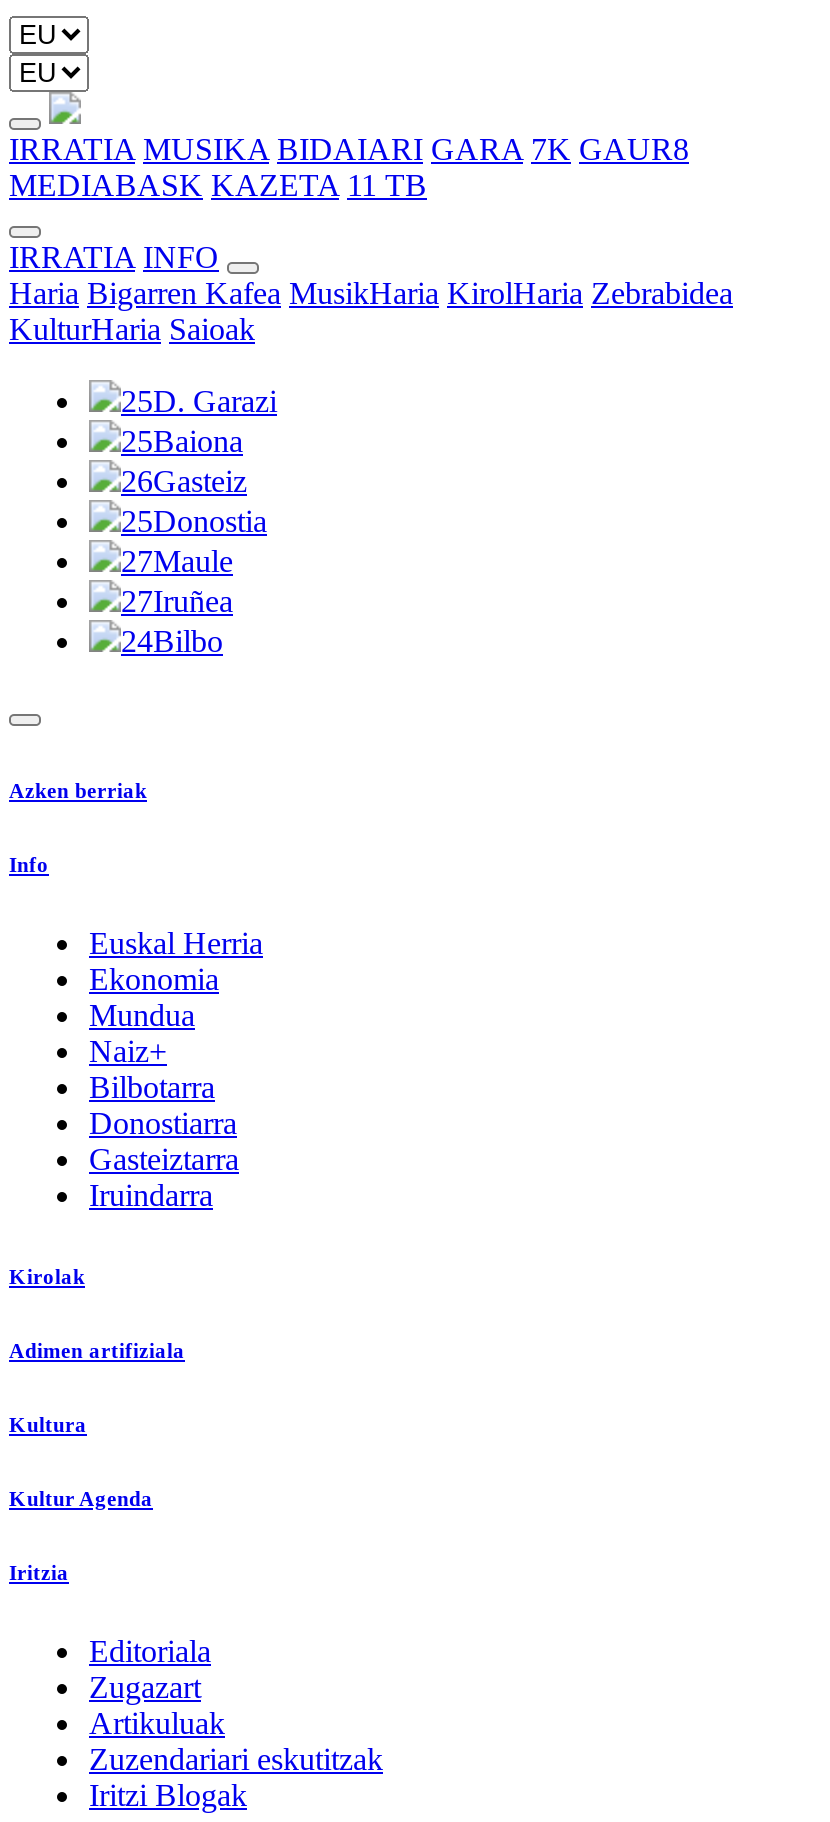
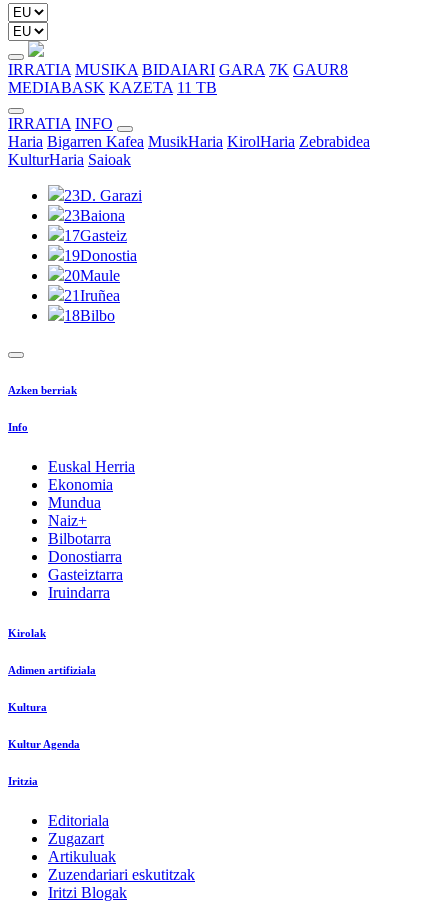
- 25D. Garazi
+ 23D. Garazi

- 25Baiona
+ 23Baiona

- 26Gasteiz
+ 17Gasteiz

- 25Donostia
+ 19Donostia

- 27Maule
+ 20Maule

- 27Iruñea
+ 21Iruñea

- 24Bilbo
+ 18Bilbo
